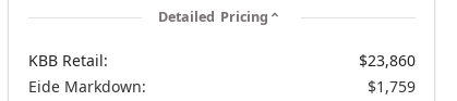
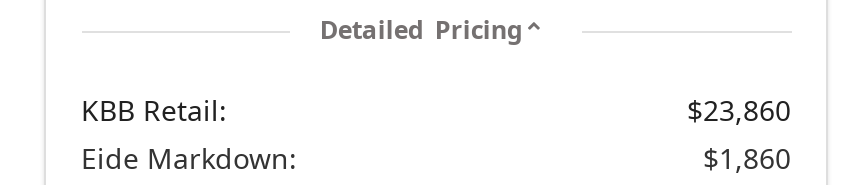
- $1,759
+ $1,860
